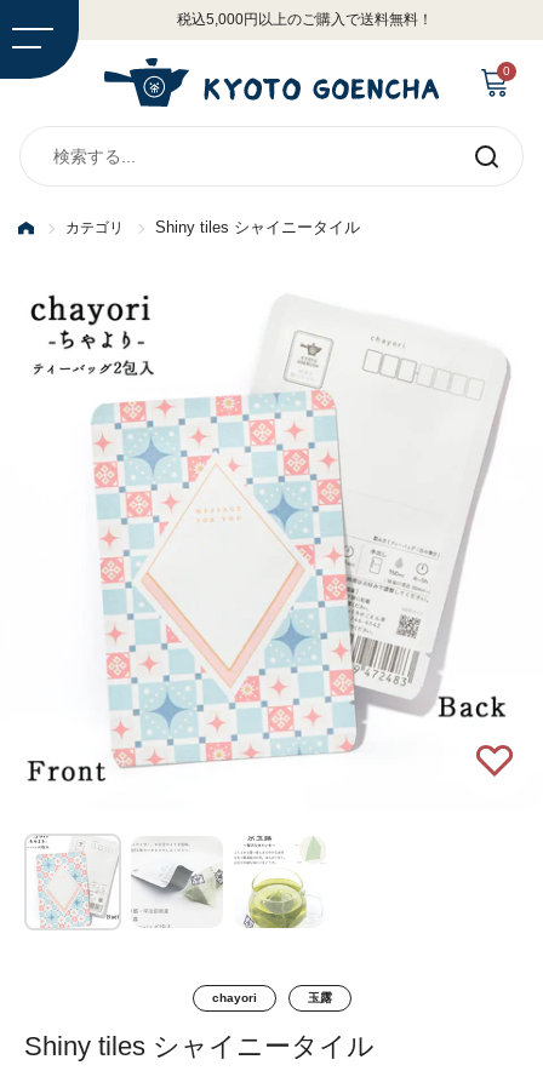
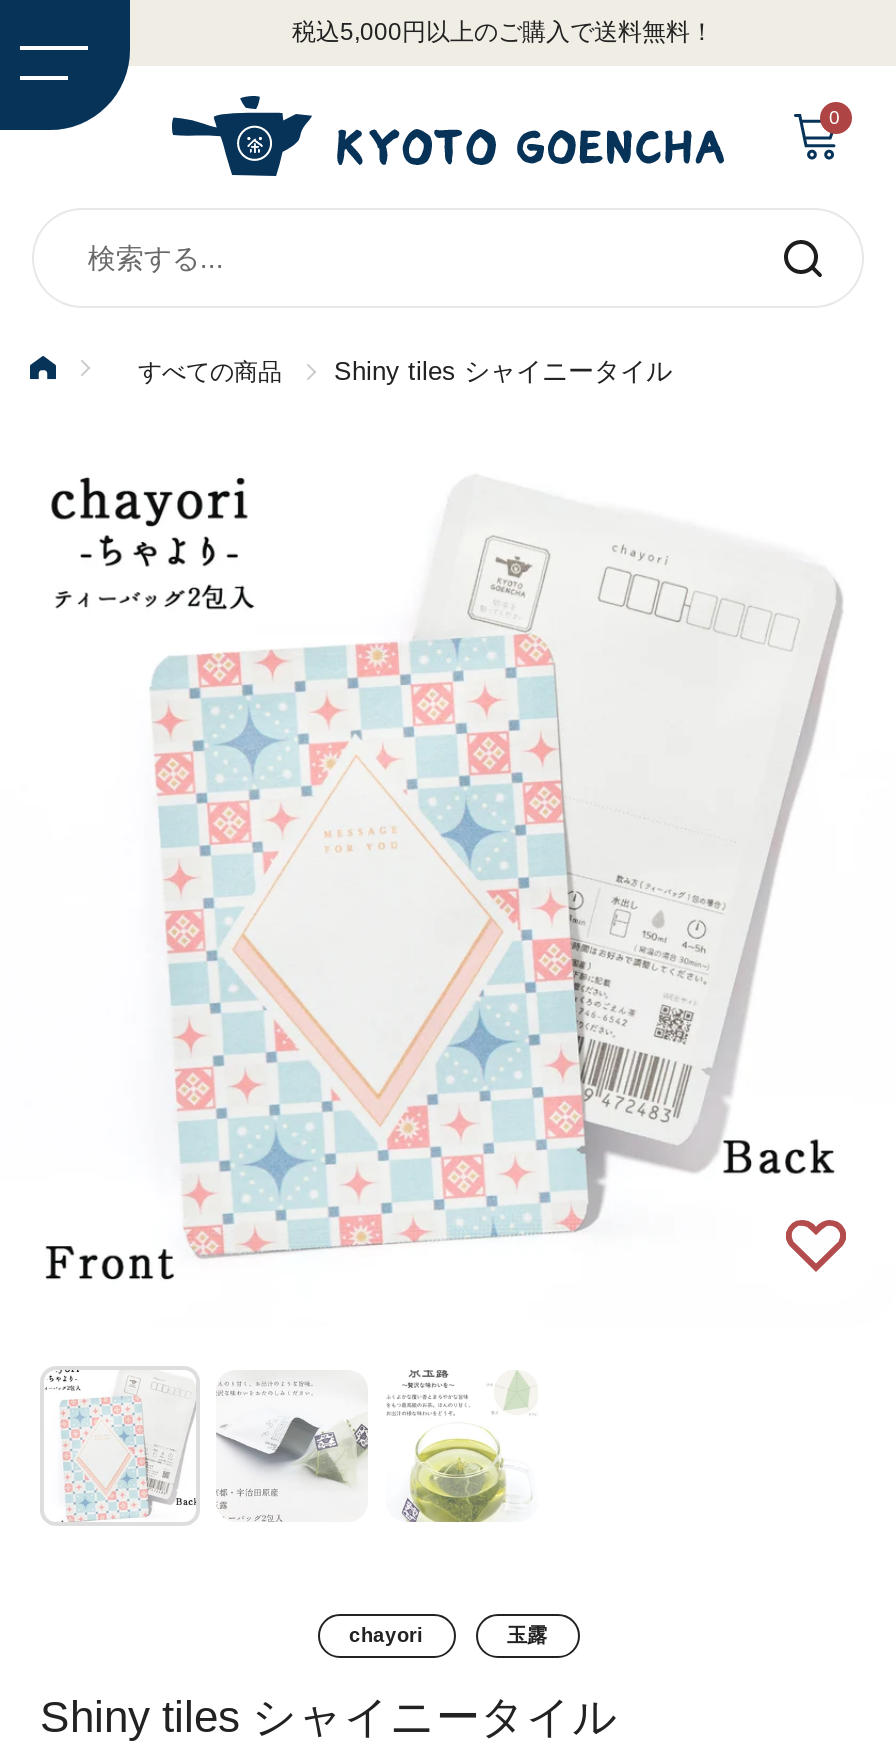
- カテゴリ
+ すべての商品
